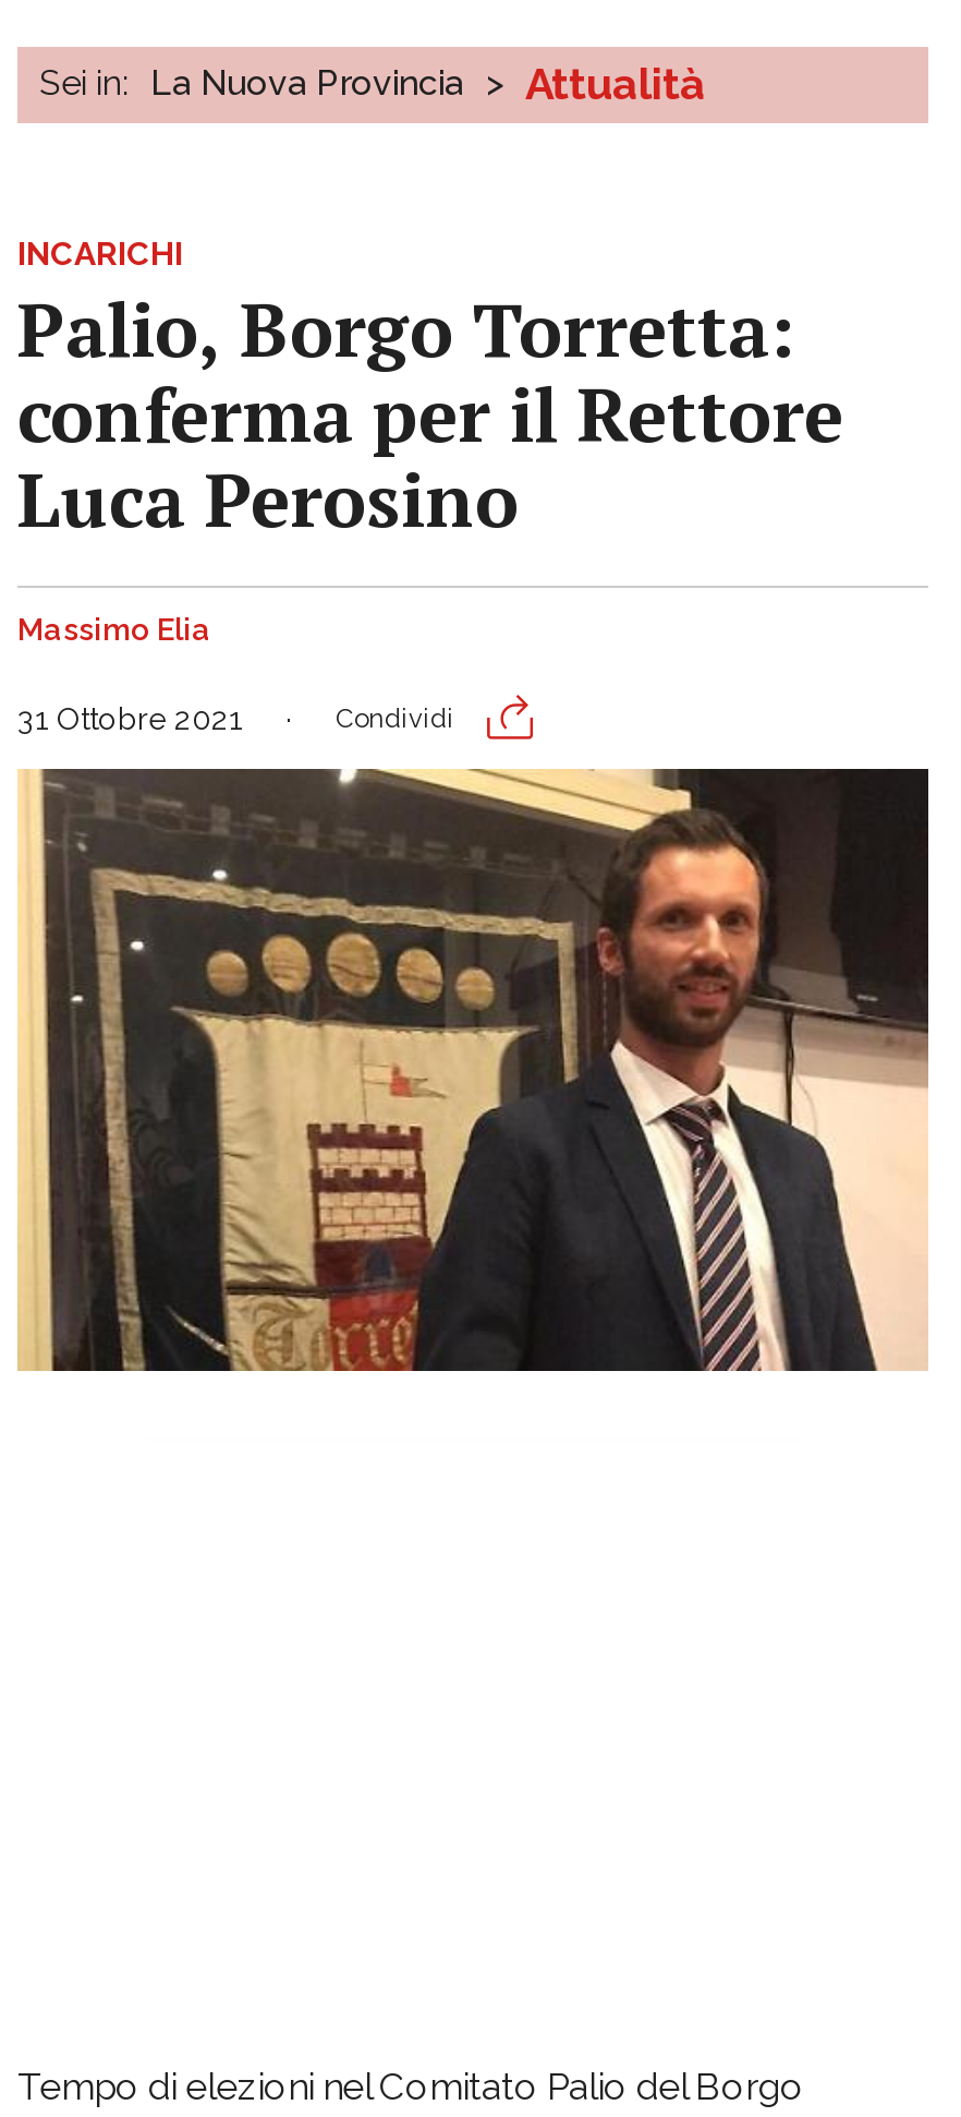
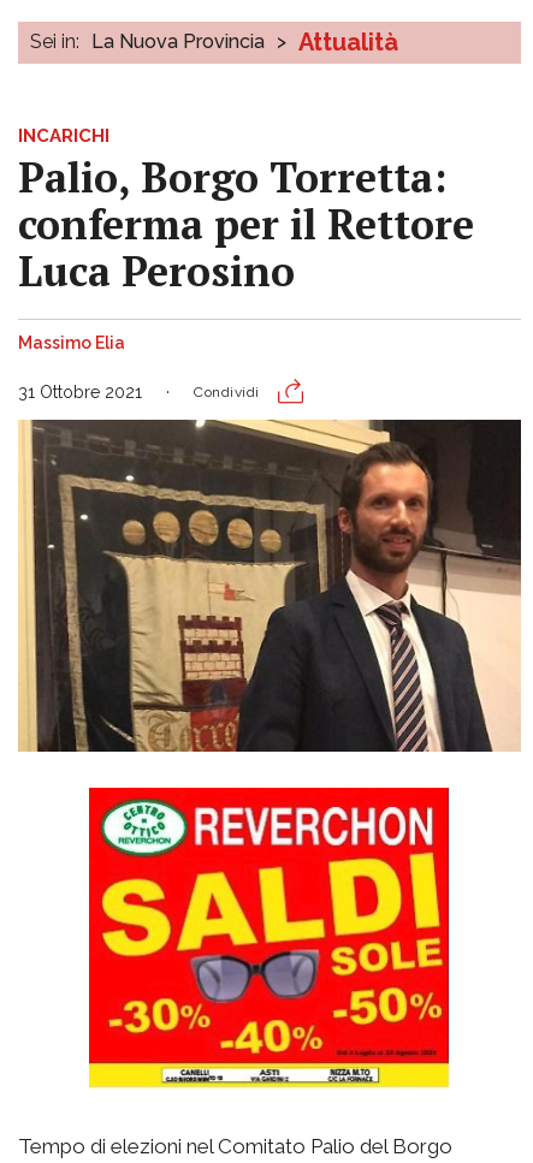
+ [image]
